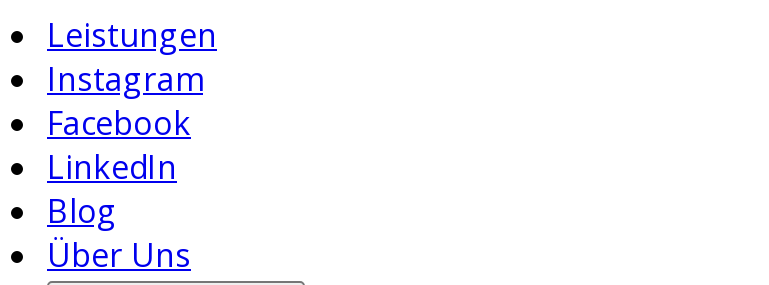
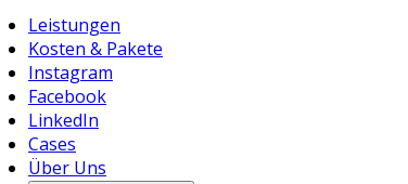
+ Kosten & Pakete

- Blog
+ Cases
